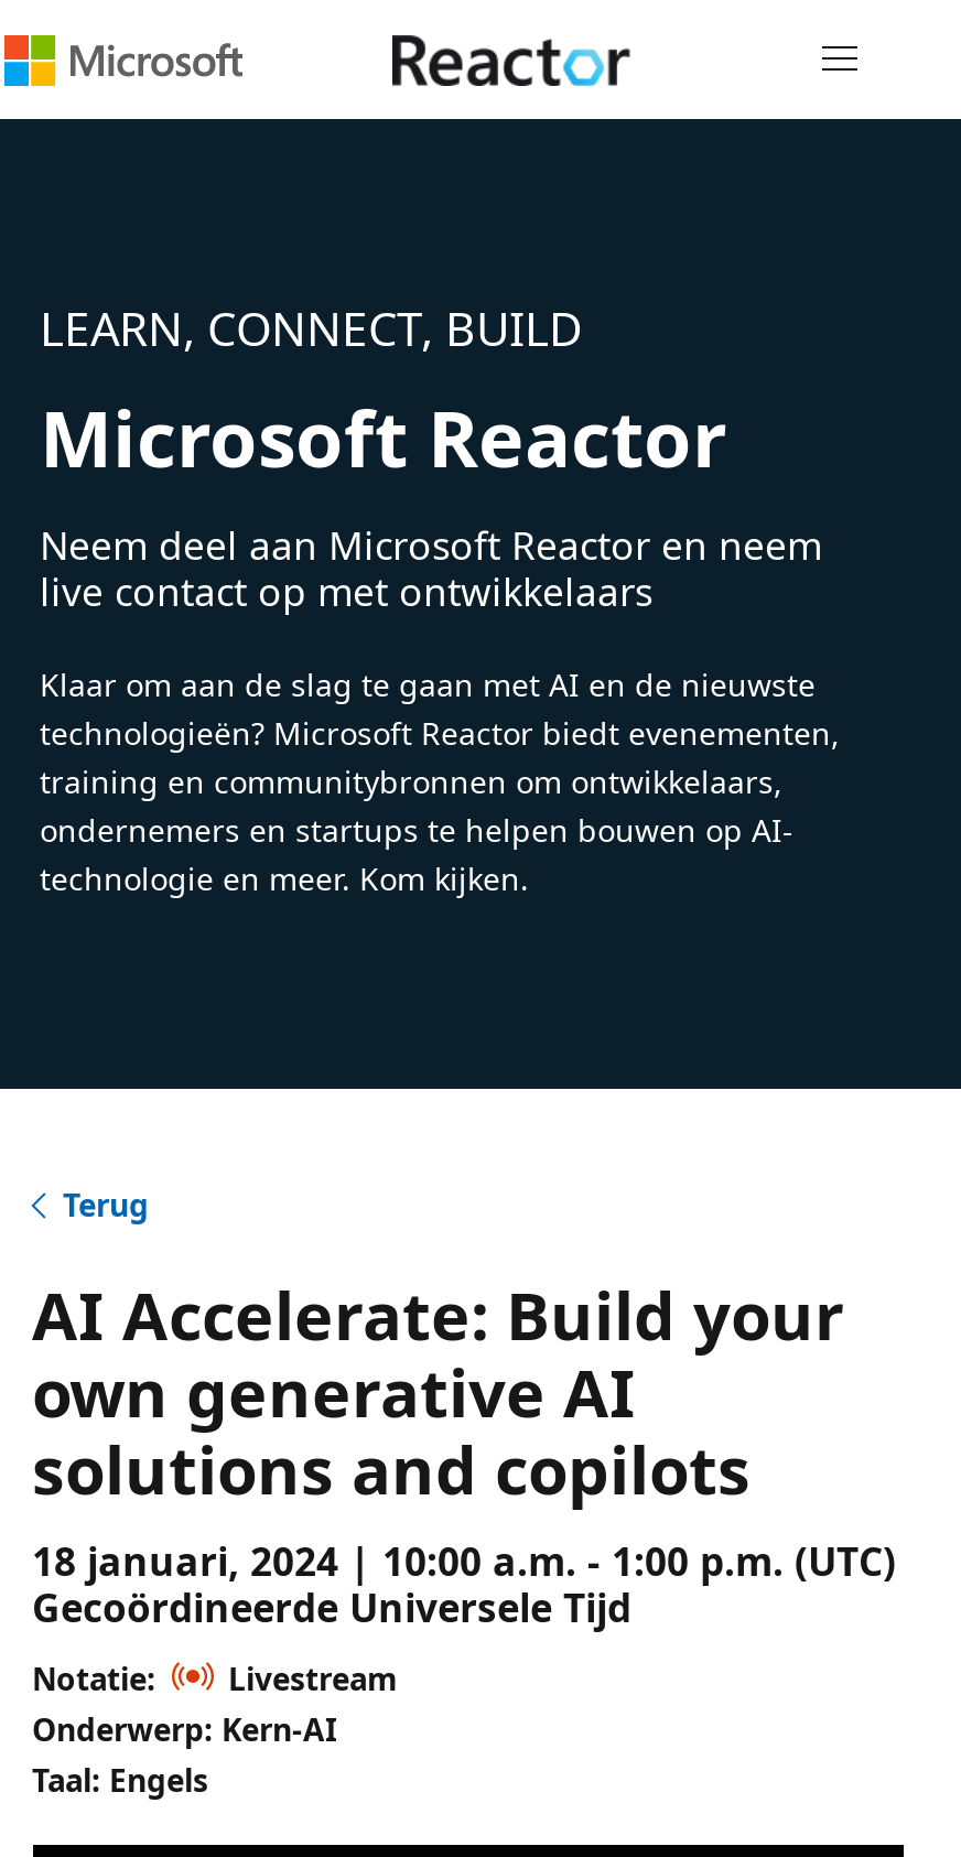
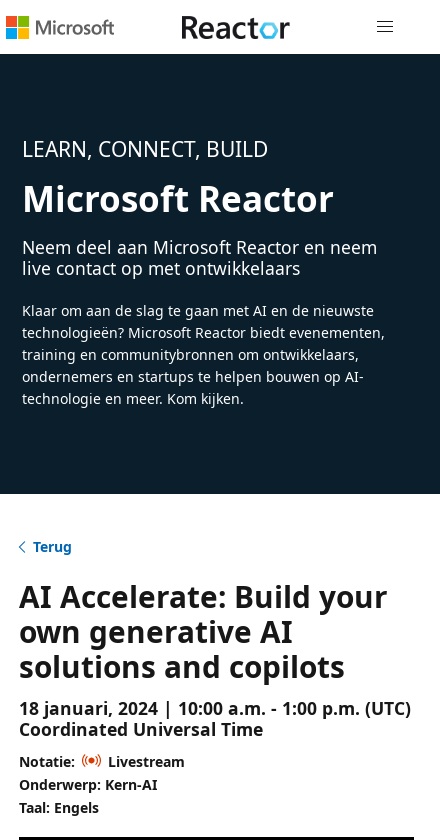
- Gecoördineerde Universele Tijd
+ Coordinated Universal Time
